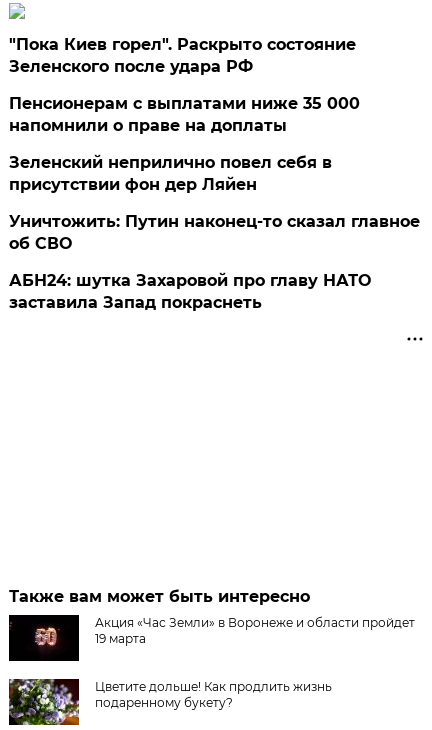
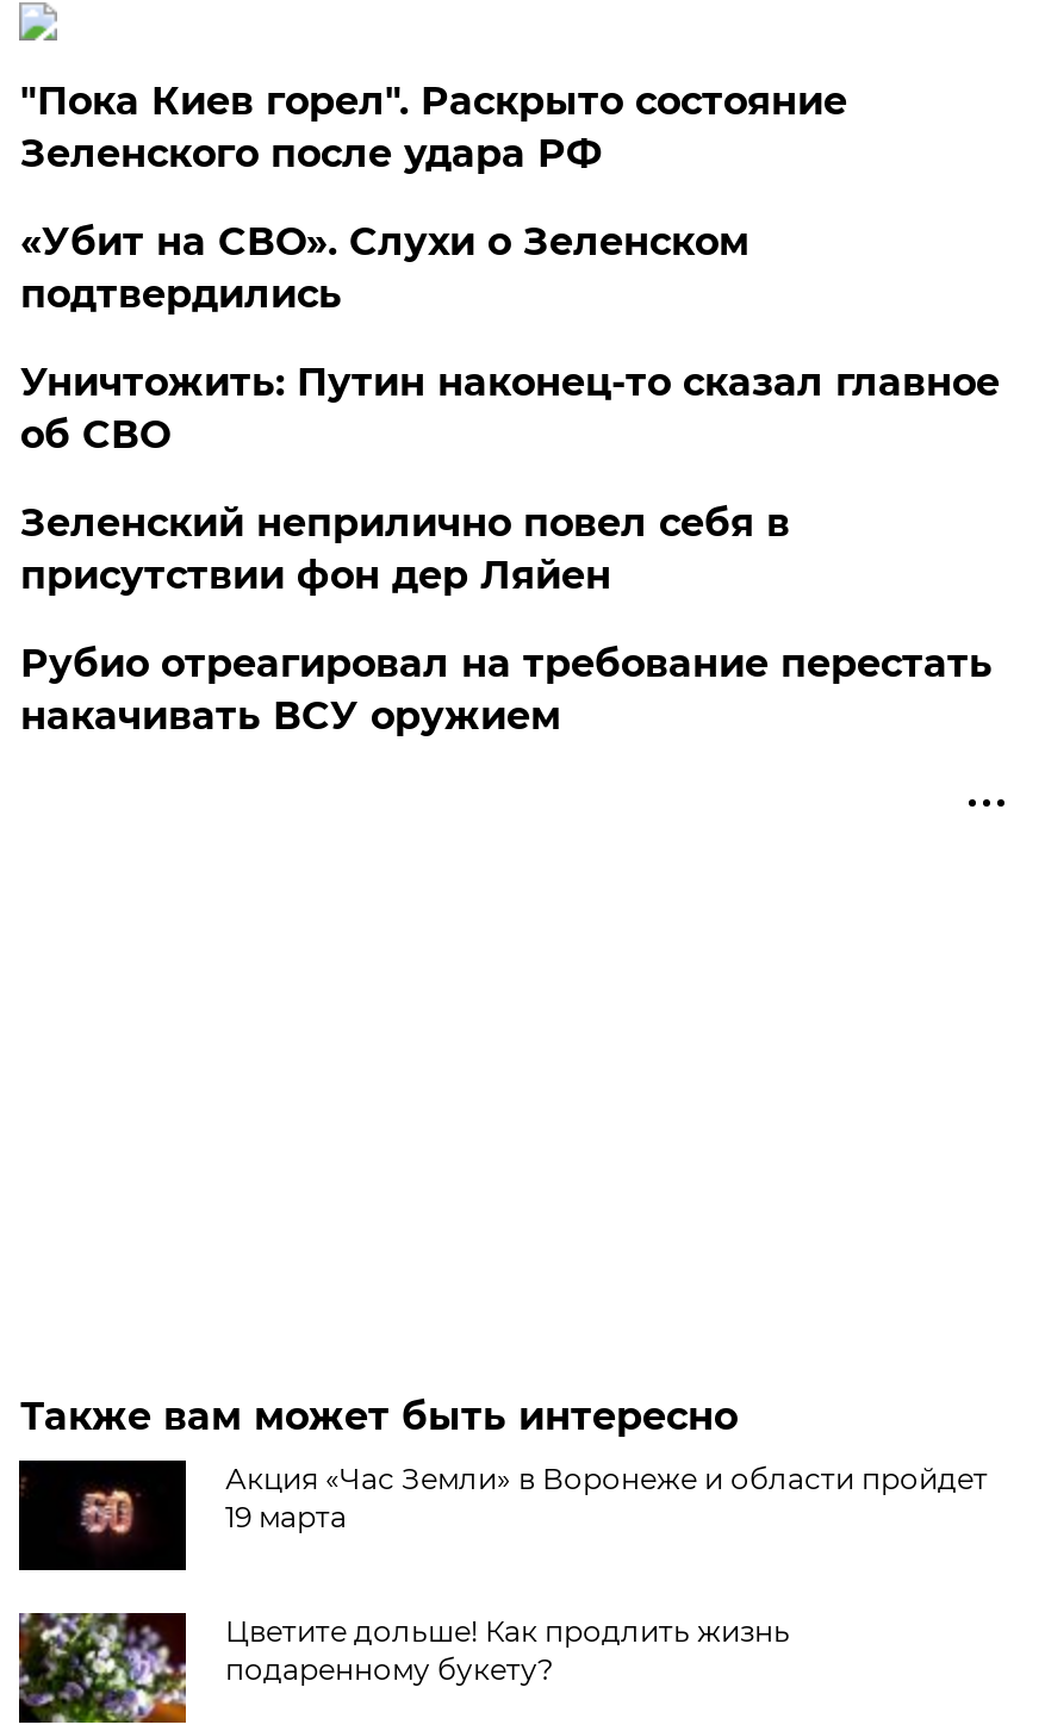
- Пенсионерам с выплатами ниже 35 000
- напомнили о праве на доплаты
+ «Убит на СВО». Слухи о Зеленском
+ подтвердились

moved down: Зеленский неприлично повел cебя в | присутствии фон дер Ляйен

moved up: Уничтожить: Путин наконец-то сказал главное | об СВО

- АБН24: шутка Захаровой про главу НАТО
- заставила Запад покраснеть
+ Рубио отреагировал на требование перестать
+ накачивать ВСУ оружием
